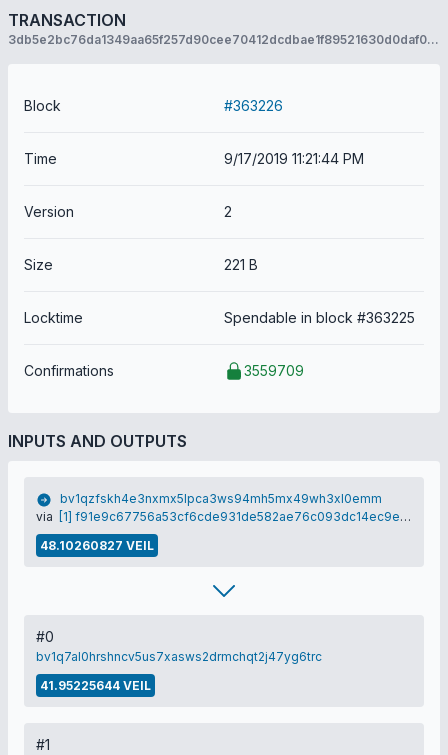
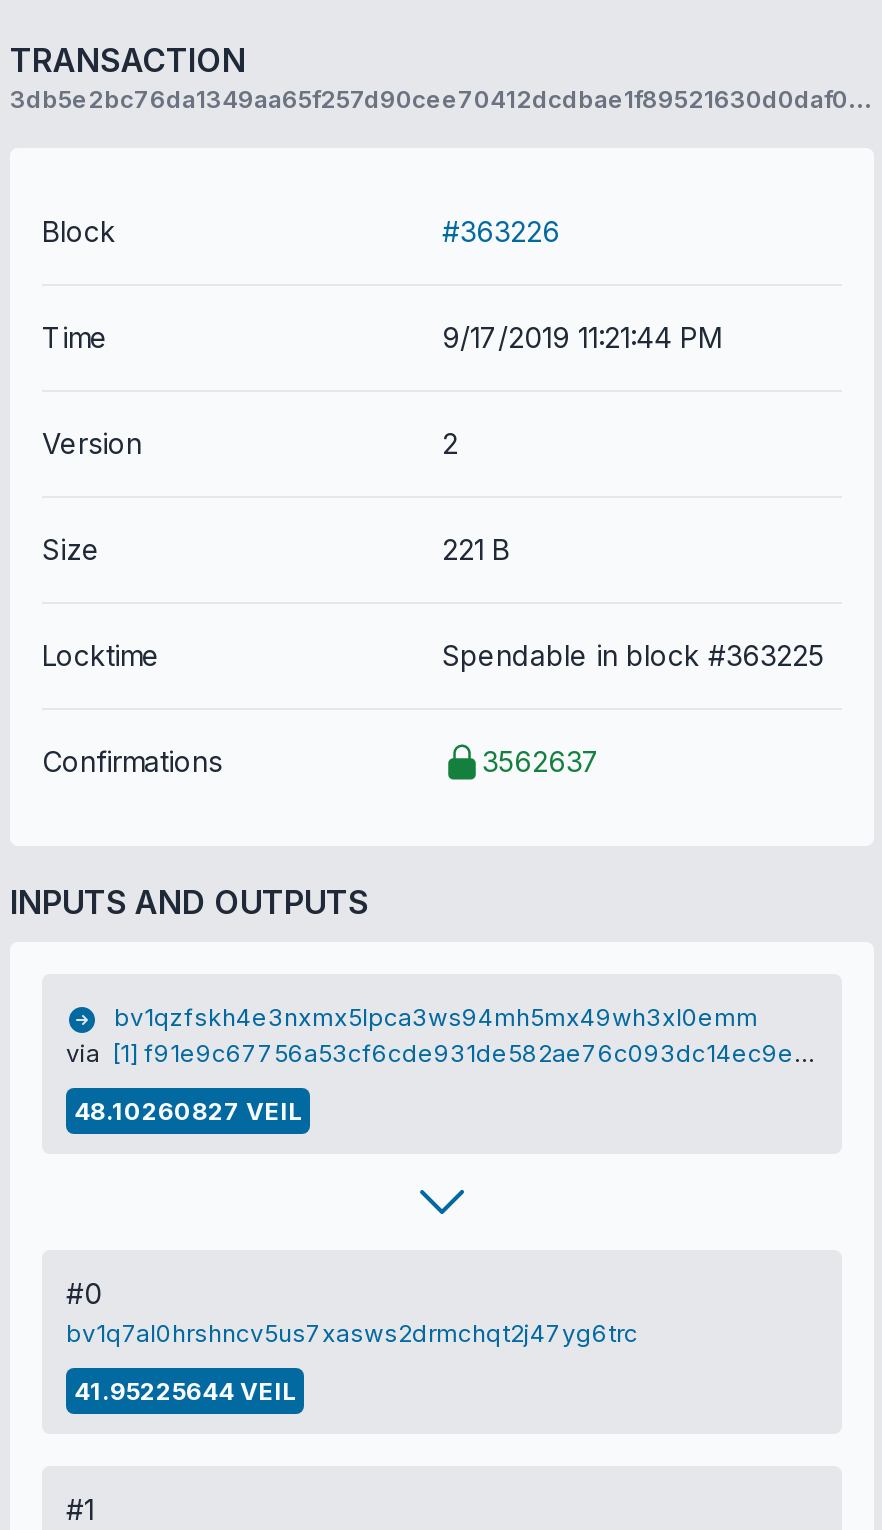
- 3559709
+ 3562637
